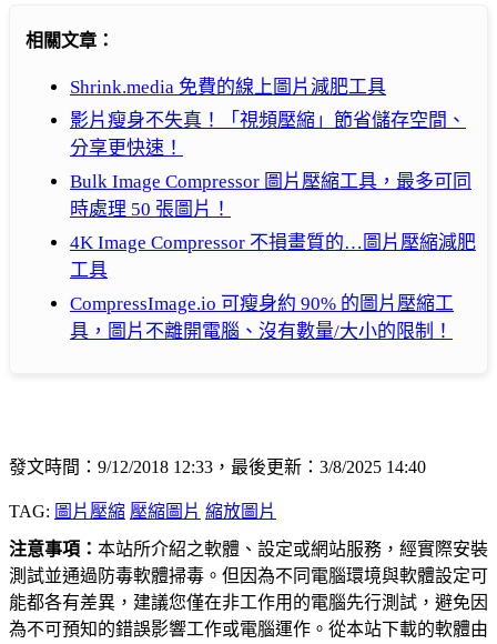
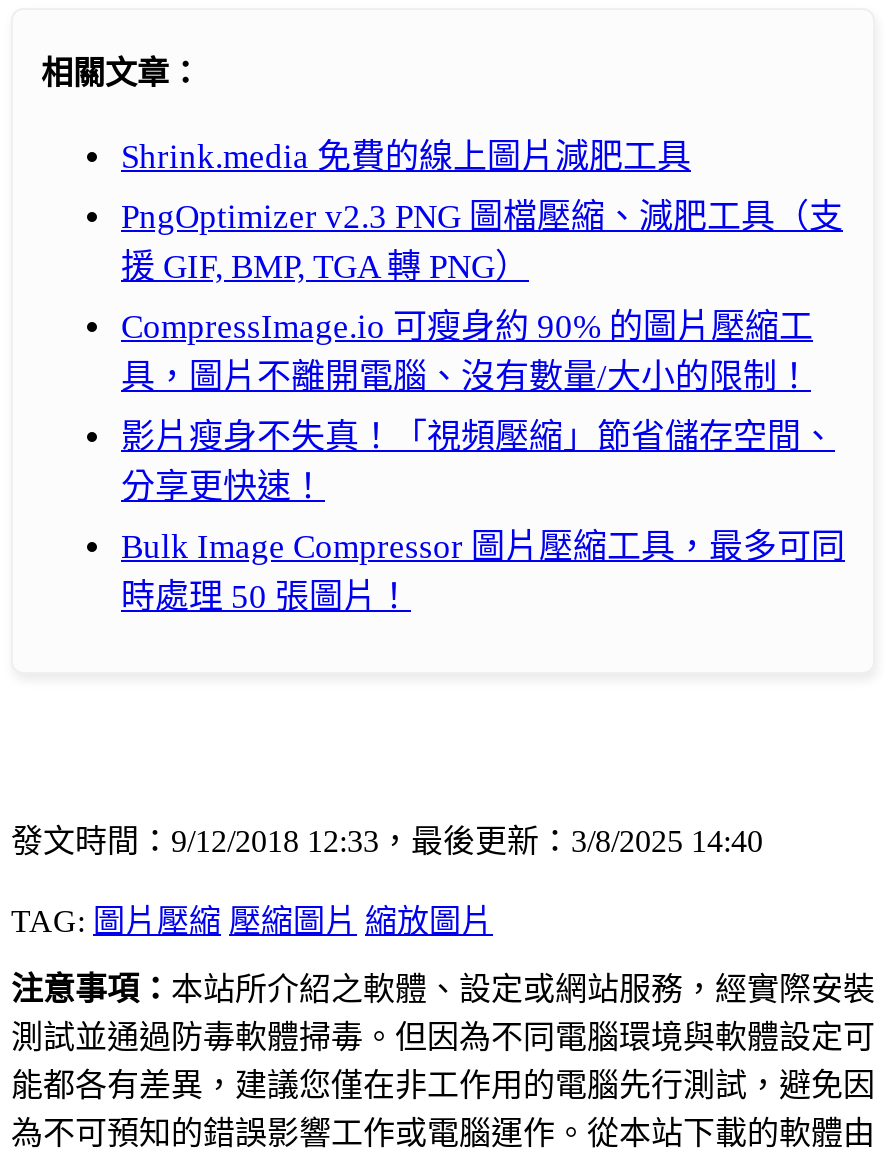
+ PngOptimizer v2.3 PNG 圖檔壓縮、減肥工具（支
+ 援 GIF, BMP, TGA 轉 PNG）

moved down: 影片瘦身不失真！「視頻壓縮」節省儲存空間、 | 分享更快速！ | Bulk Image Compressor 圖片壓縮工具，最多可同 | 時處理 50 張圖片！

- 4K Image Compressor 不損畫質的…圖片壓縮減肥
- 工具

moved up: CompressImage.io 可瘦身約 90% 的圖片壓縮工 | 具，圖片不離開電腦、沒有數量/大小的限制！
